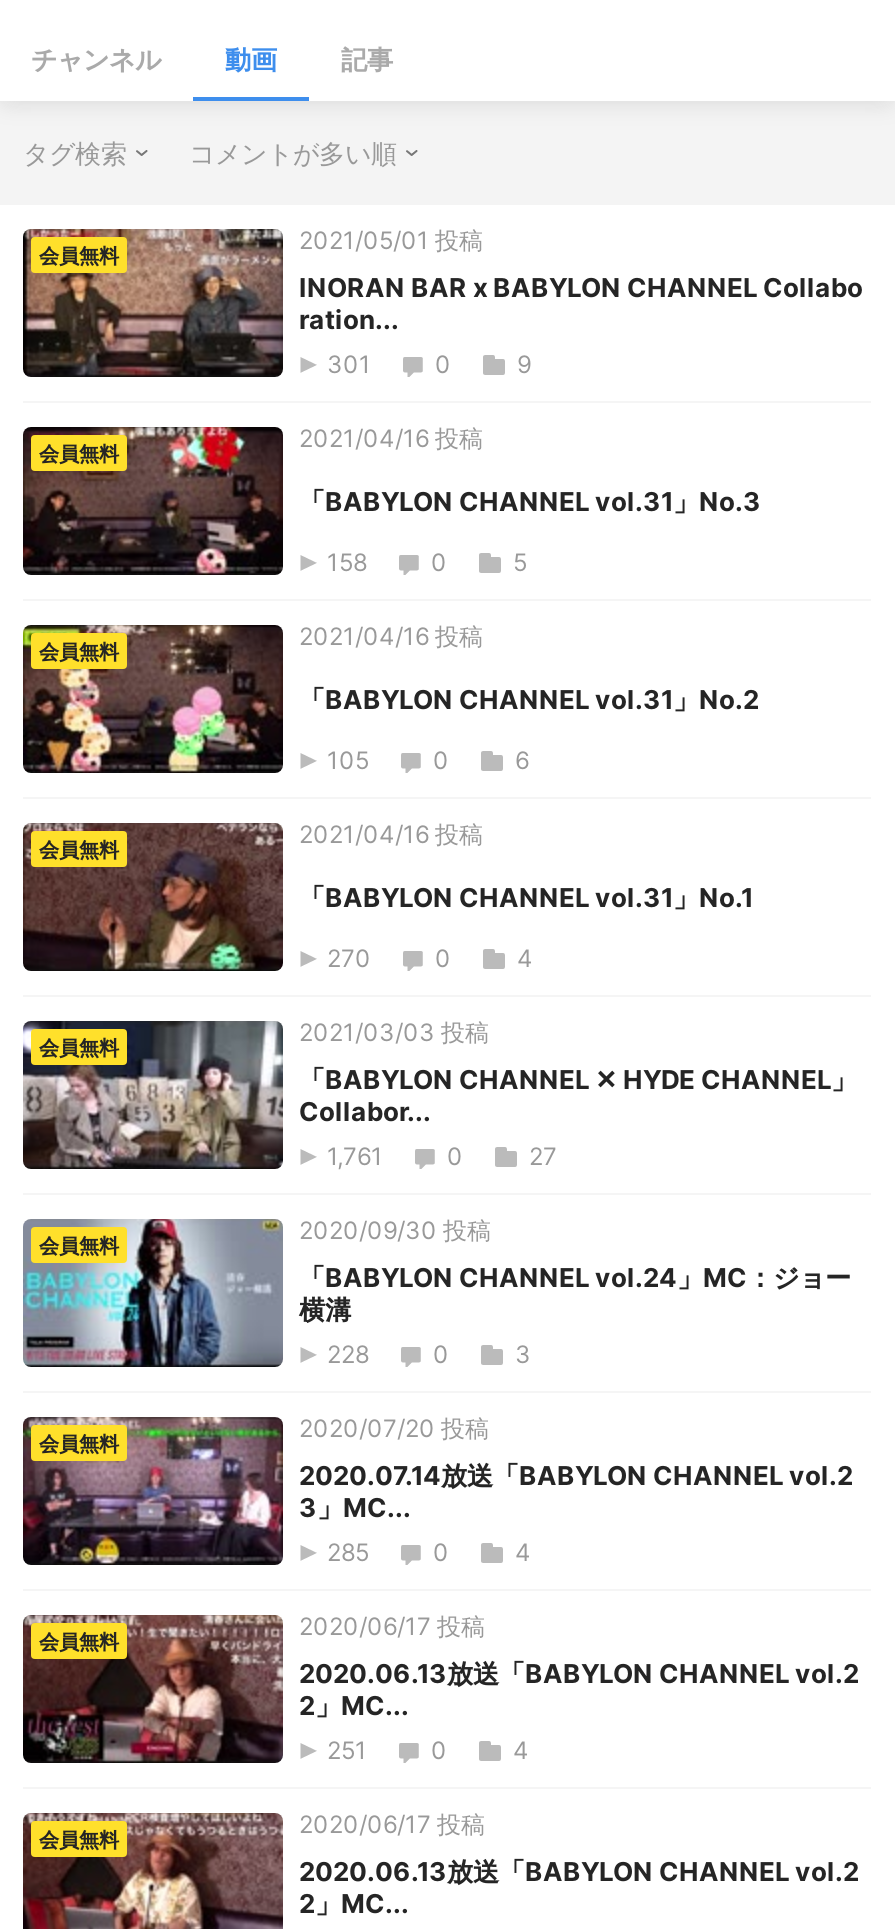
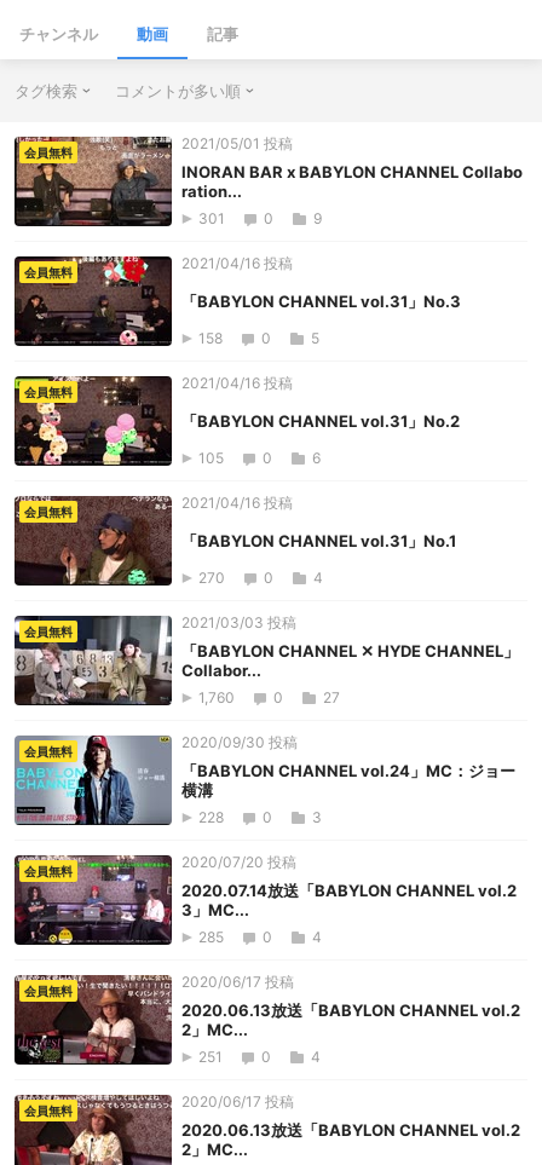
- 1,761
+ 1,760
